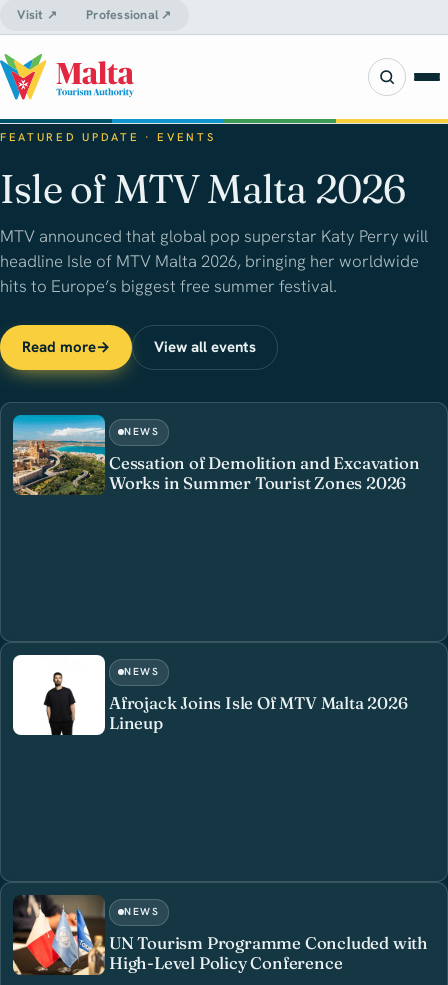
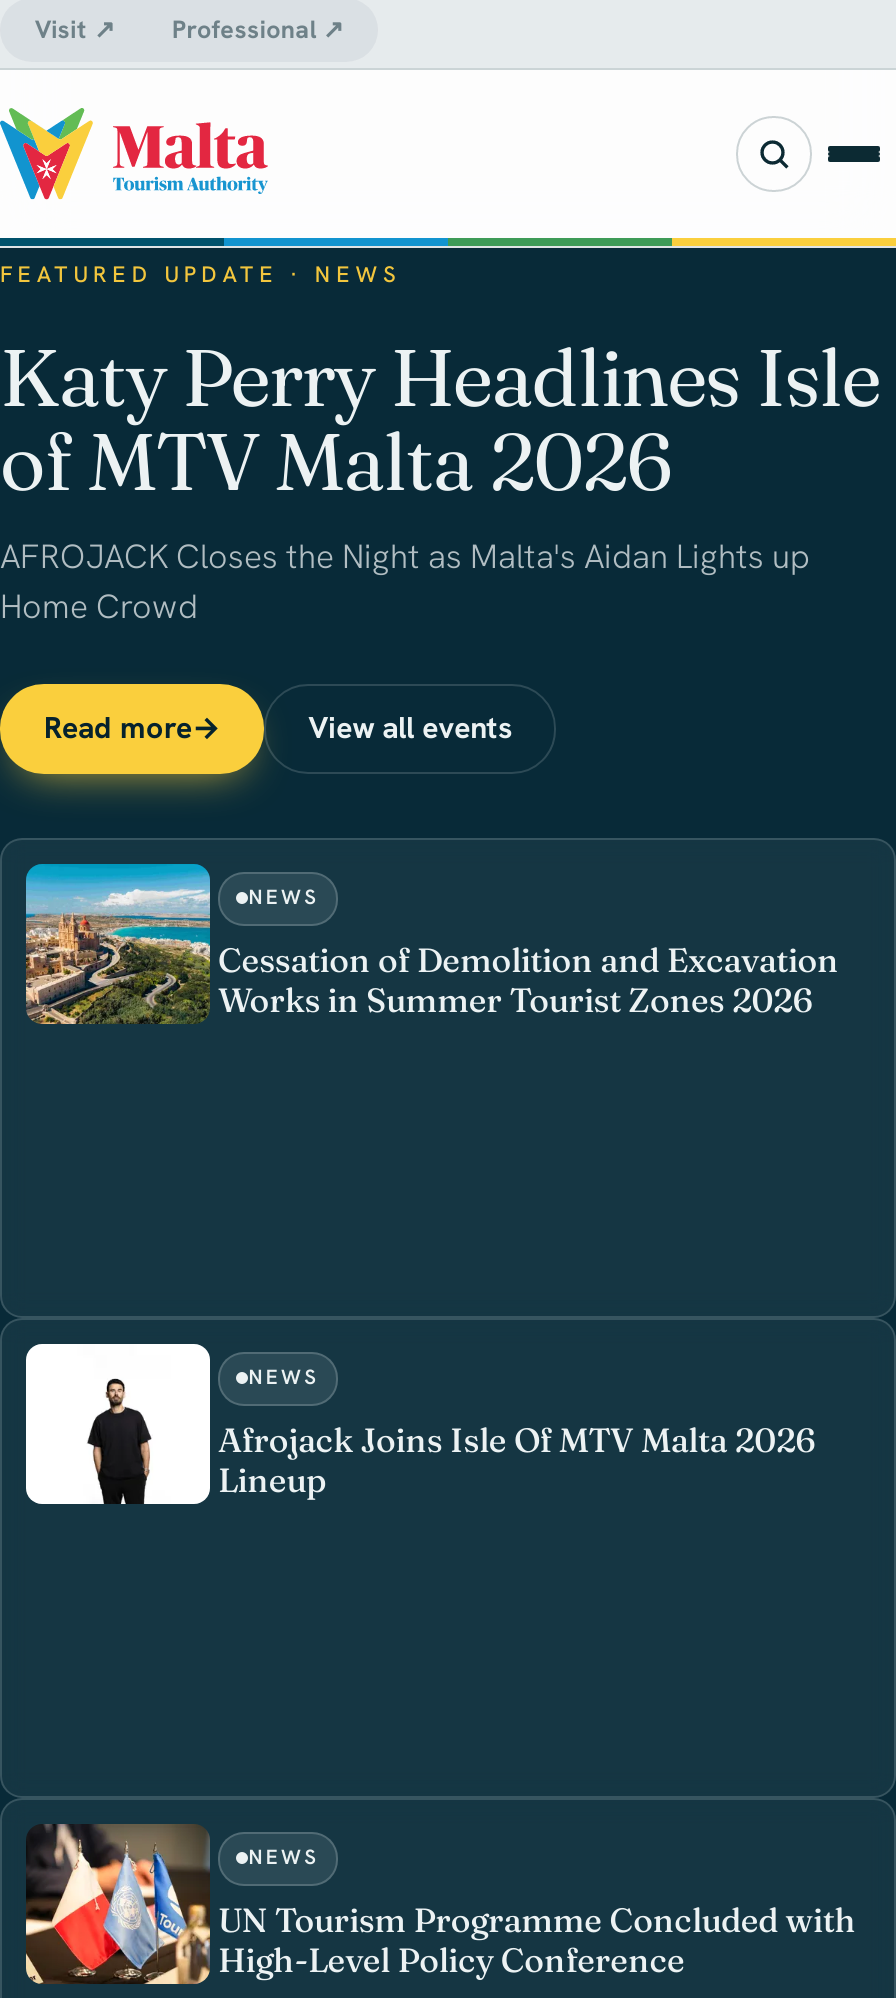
- FEATURED UPDATE · EVENTS
- Isle of MTV Malta 2026
- MTV announced that global pop superstar Katy Perry will
- headline Isle of MTV Malta 2026, bringing her worldwide
- hits to Europe’s biggest free summer festival.
+ FEATURED UPDATE · NEWS
+ Katy Perry Headlines Isle
+ of MTV Malta 2026
+ AFROJACK Closes the Night as Malta's Aidan Lights up
+ Home Crowd
